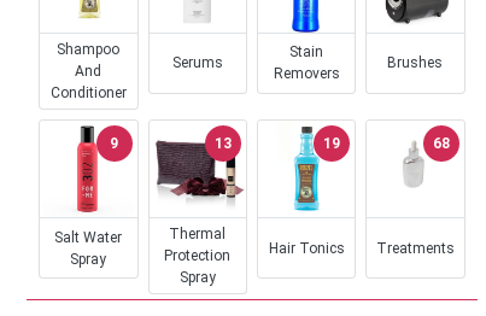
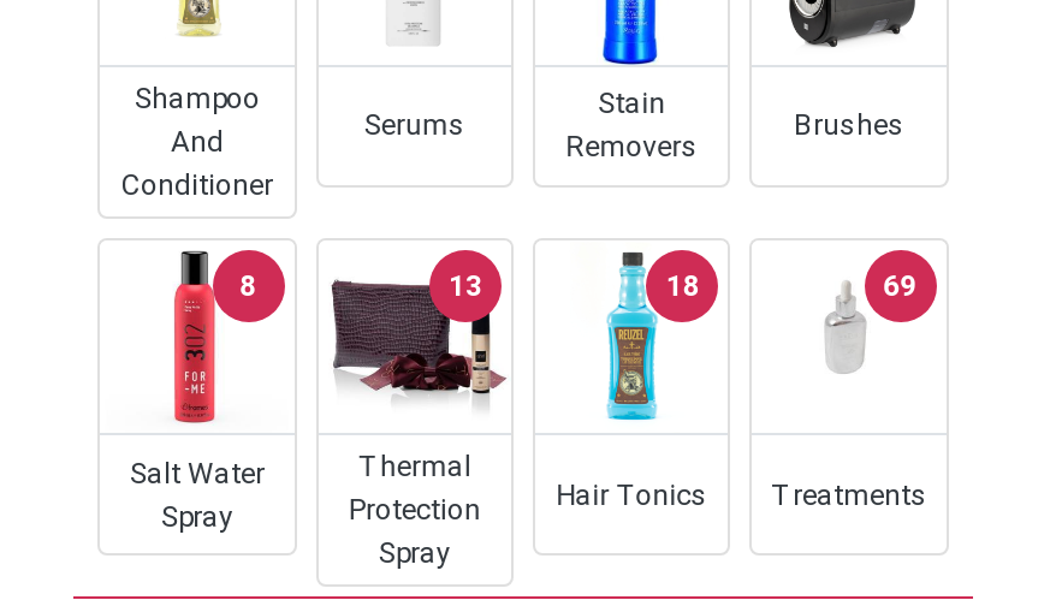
- 9
+ 8

- 19
+ 18

- 68
+ 69
